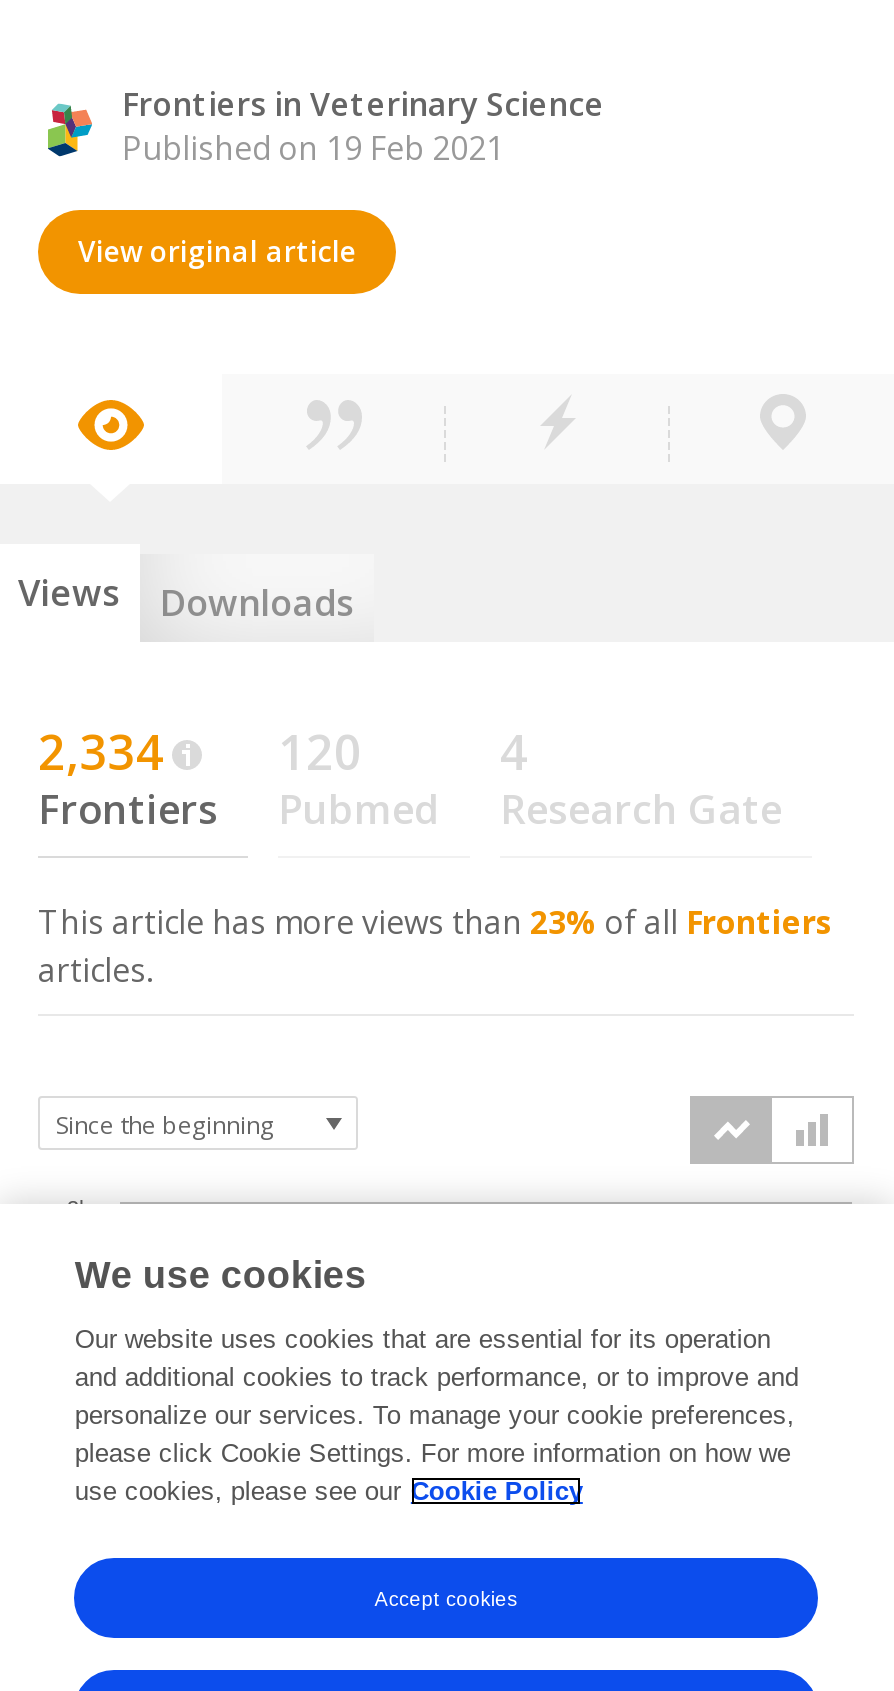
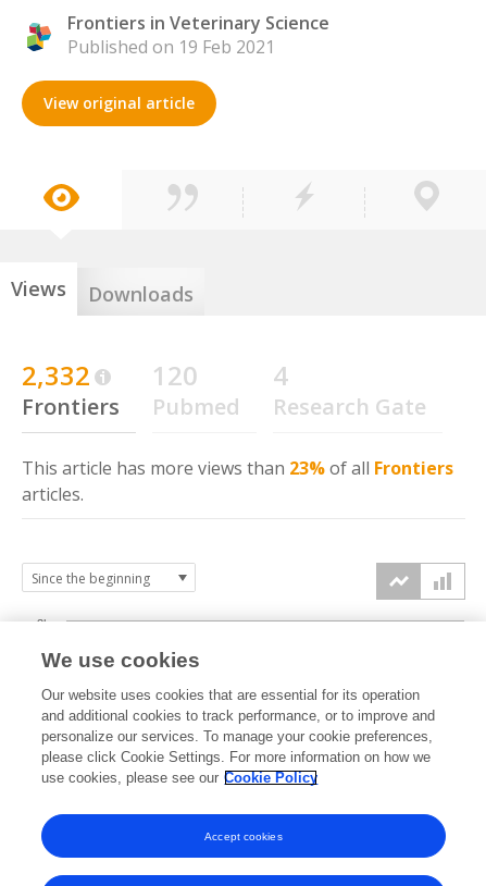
- 2,334
+ 2,332
